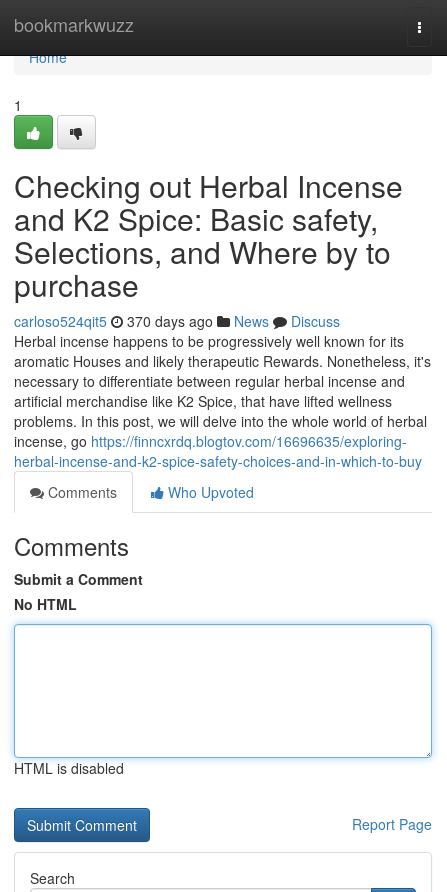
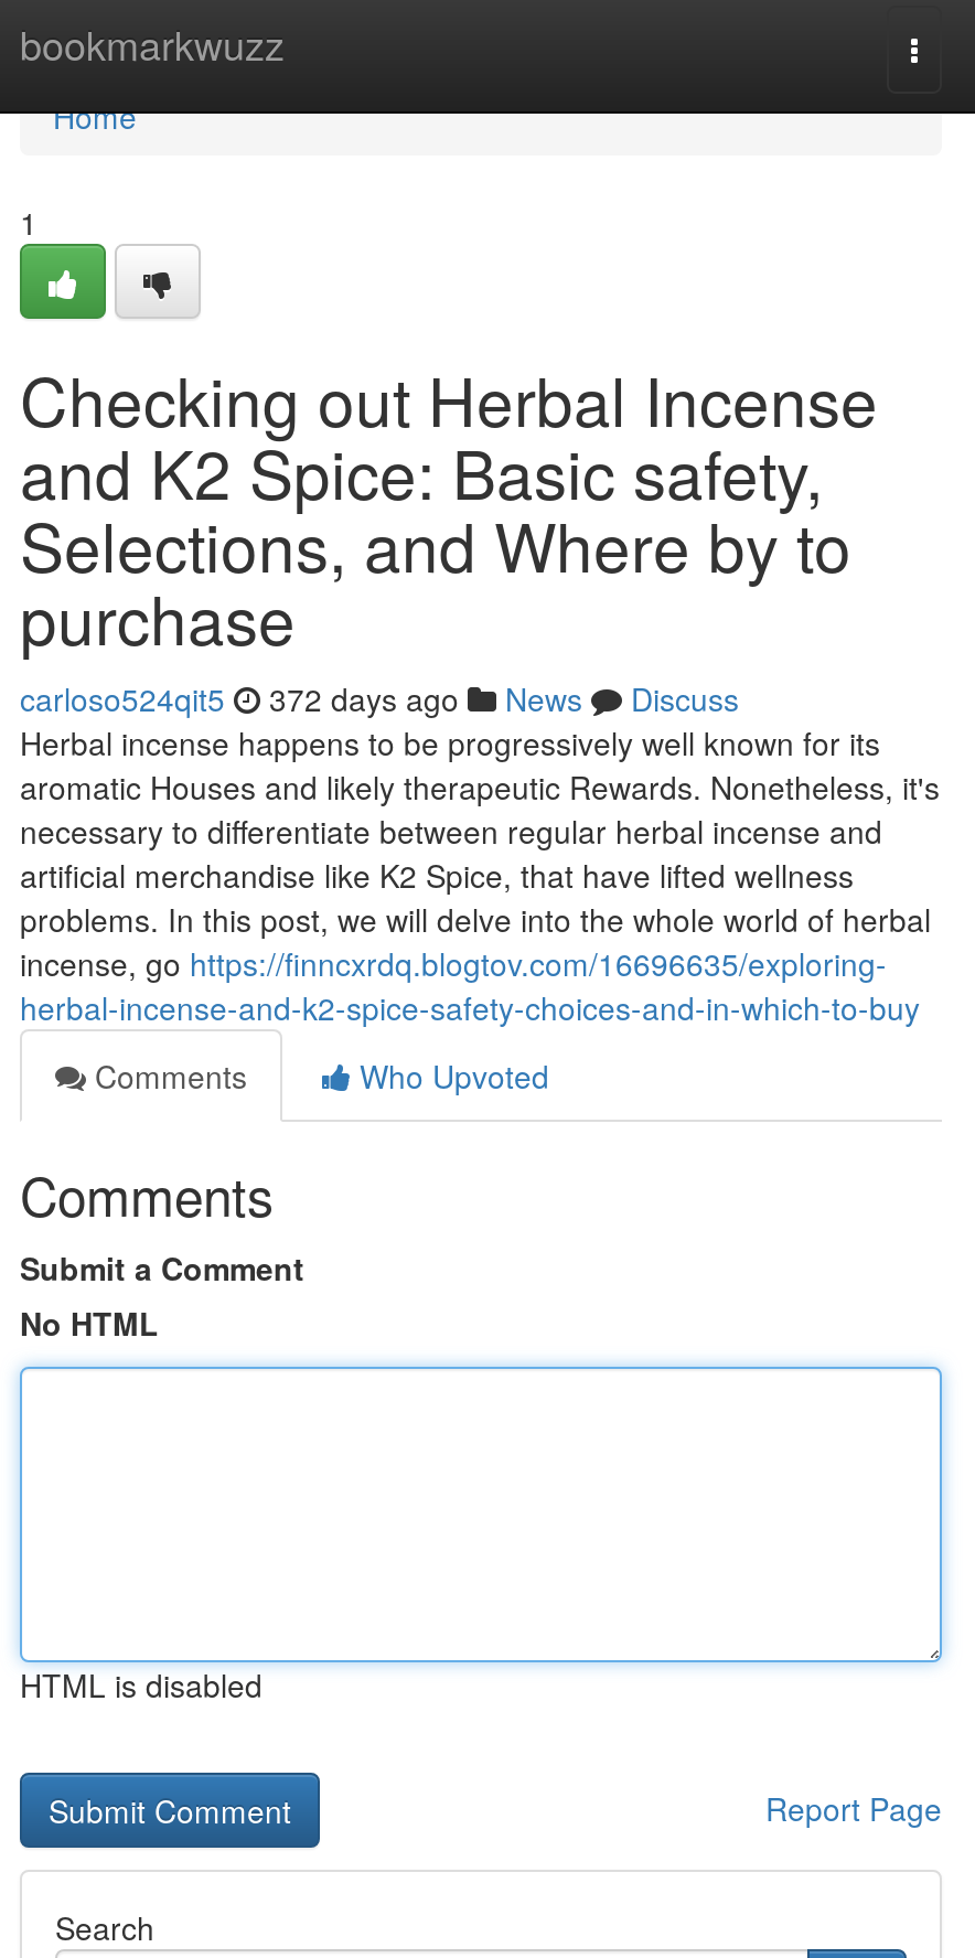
- carloso524qit5 370 days ago News Discuss
+ carloso524qit5 372 days ago News Discuss
